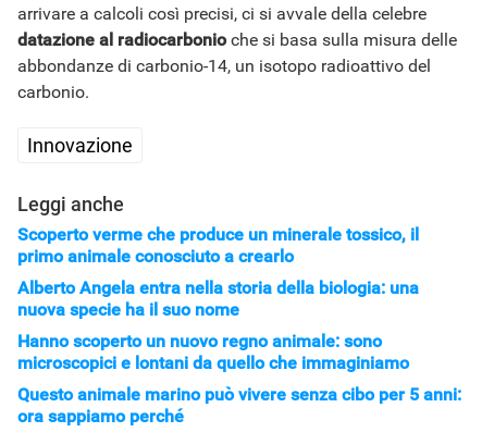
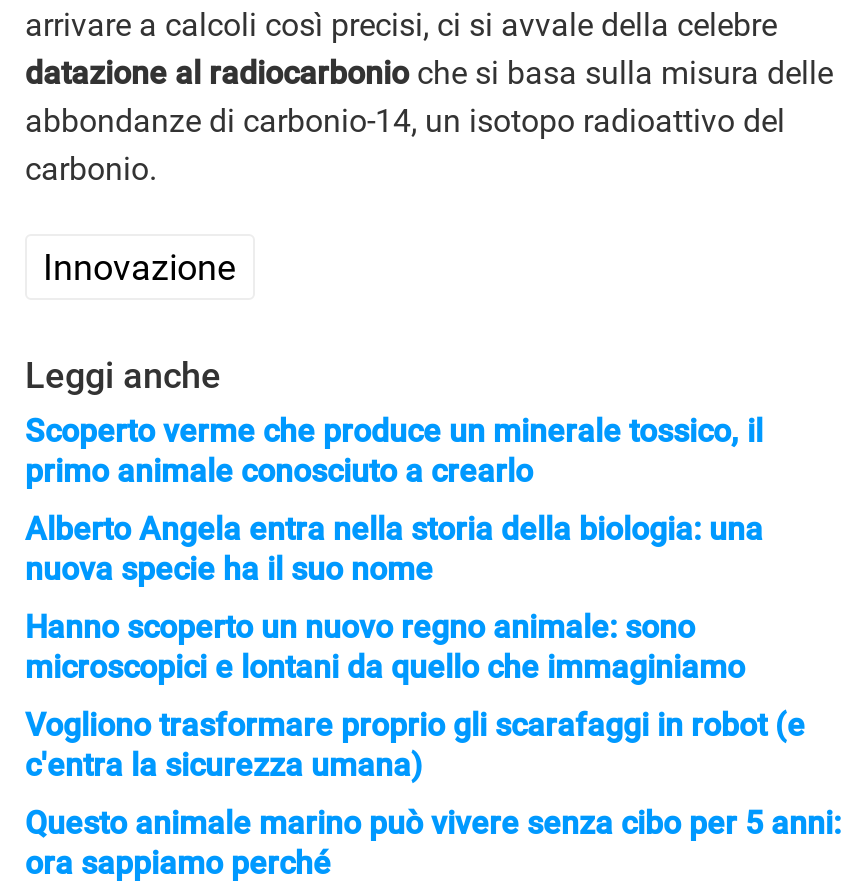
+ Vogliono trasformare proprio gli scarafaggi in robot (e
+ c'entra la sicurezza umana)
